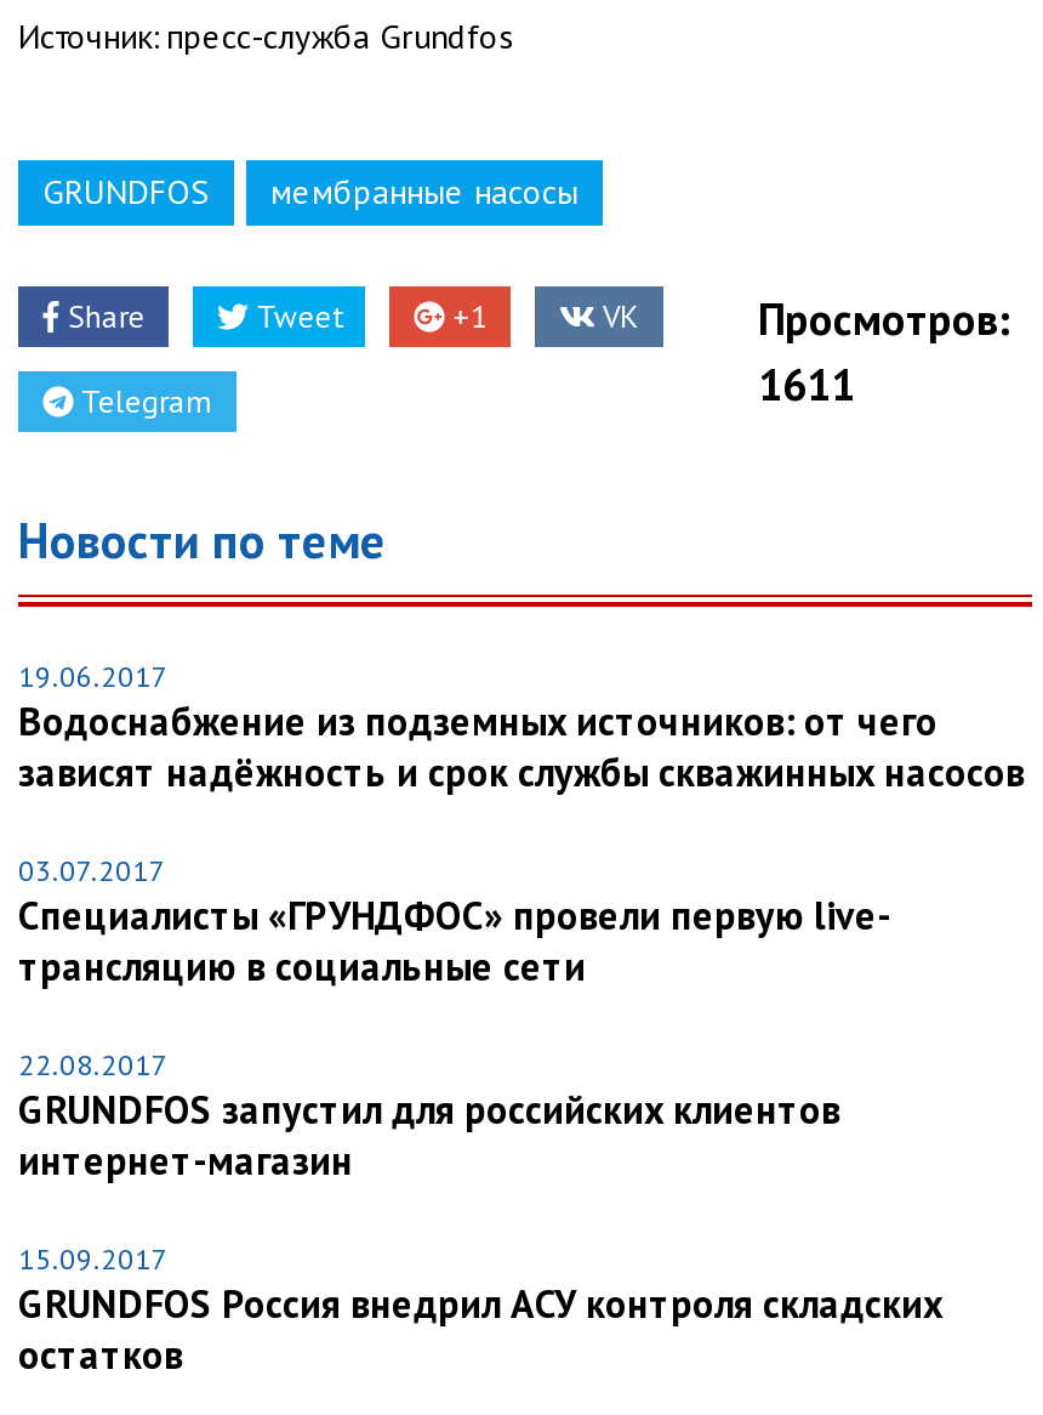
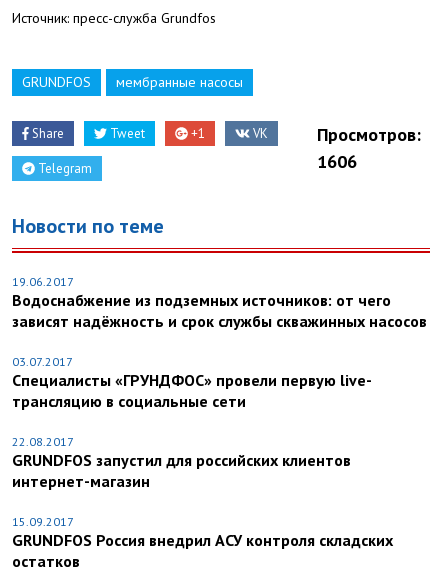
- 1611
+ 1606
